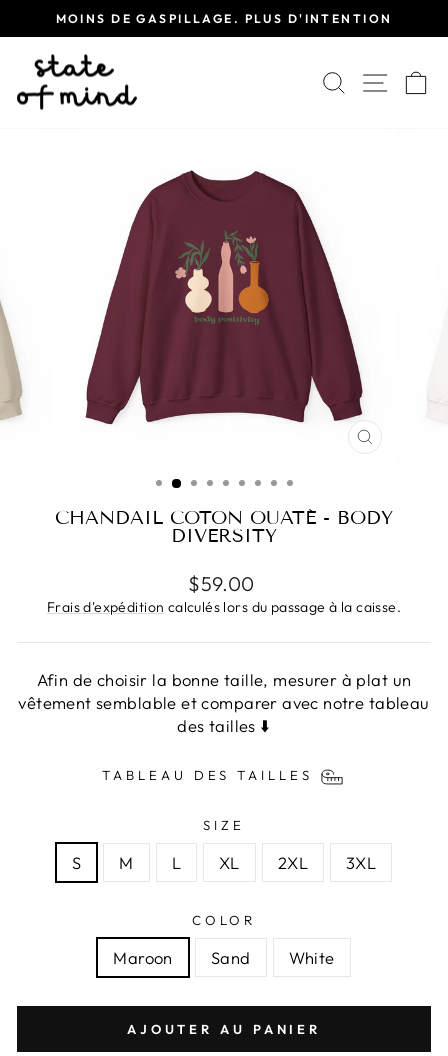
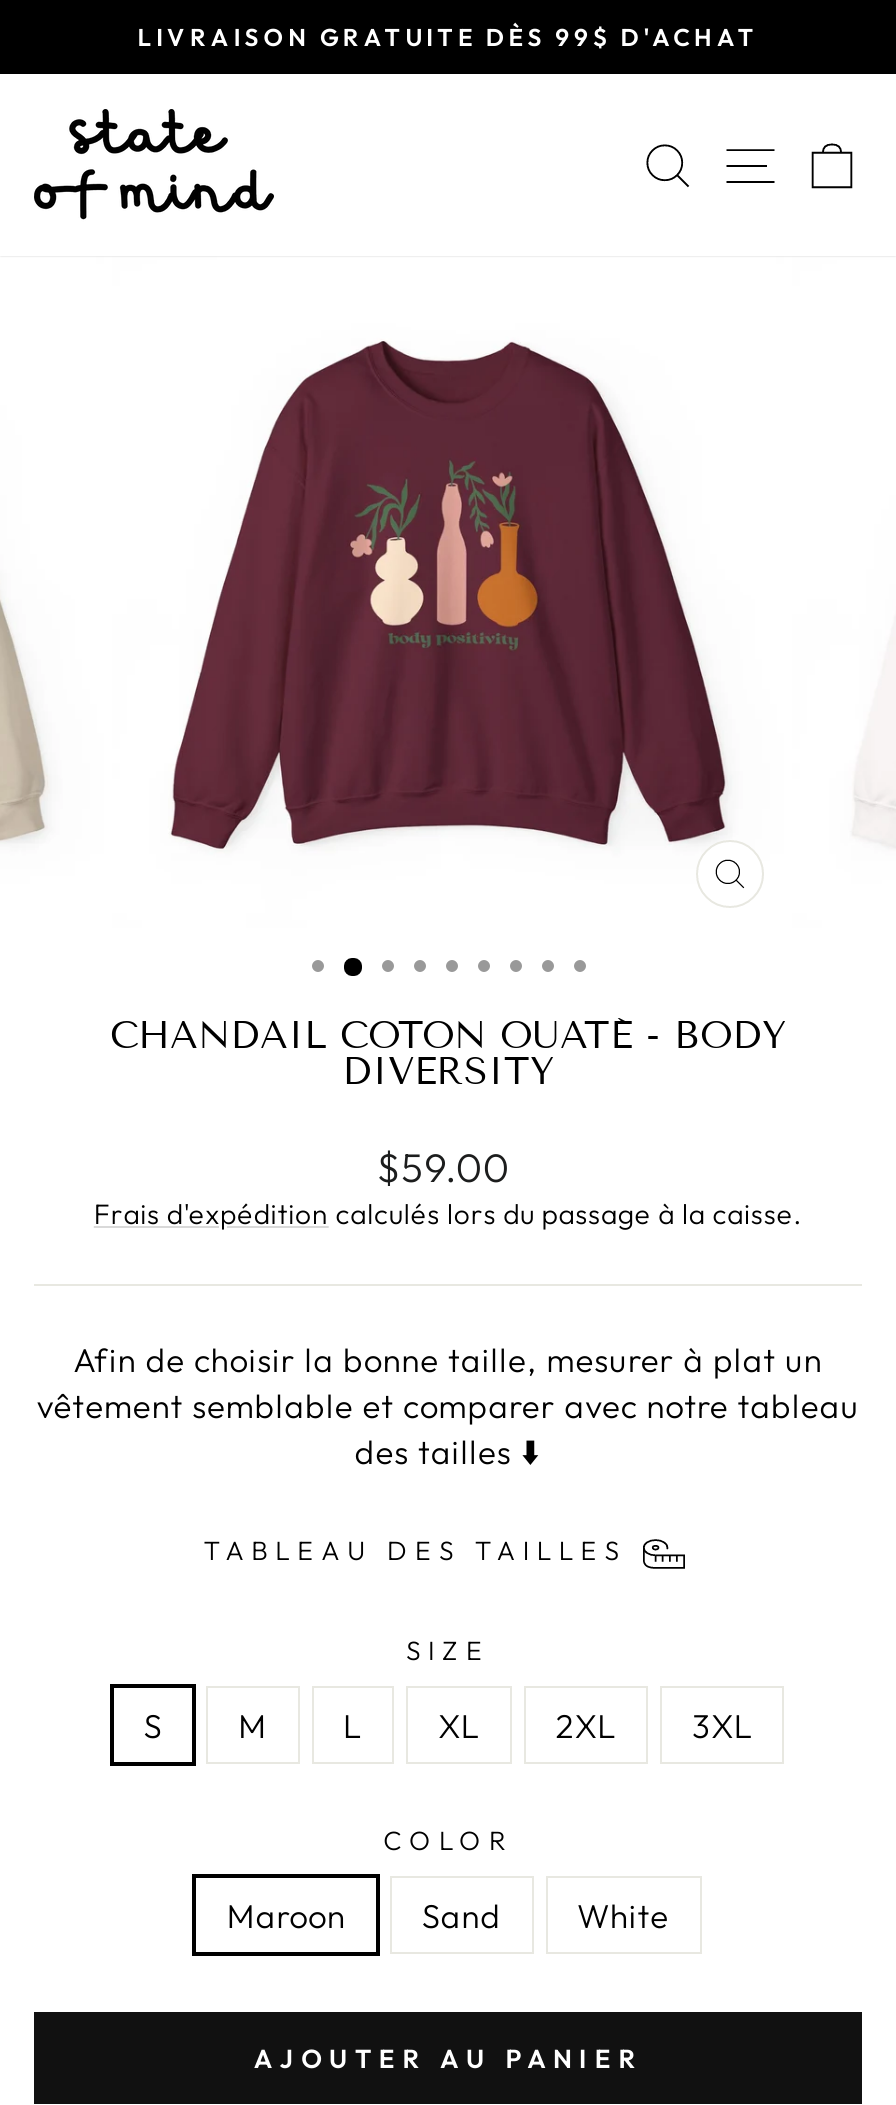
- MOINS DE GASPILLAGE. PLUS D'INTENTION
+ LIVRAISON GRATUITE DÈS 99$ D'ACHAT
